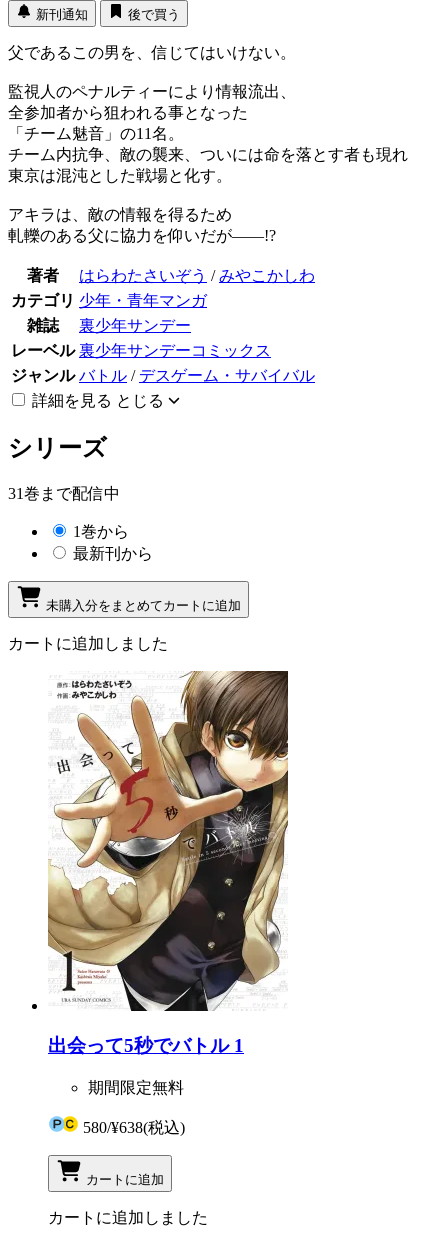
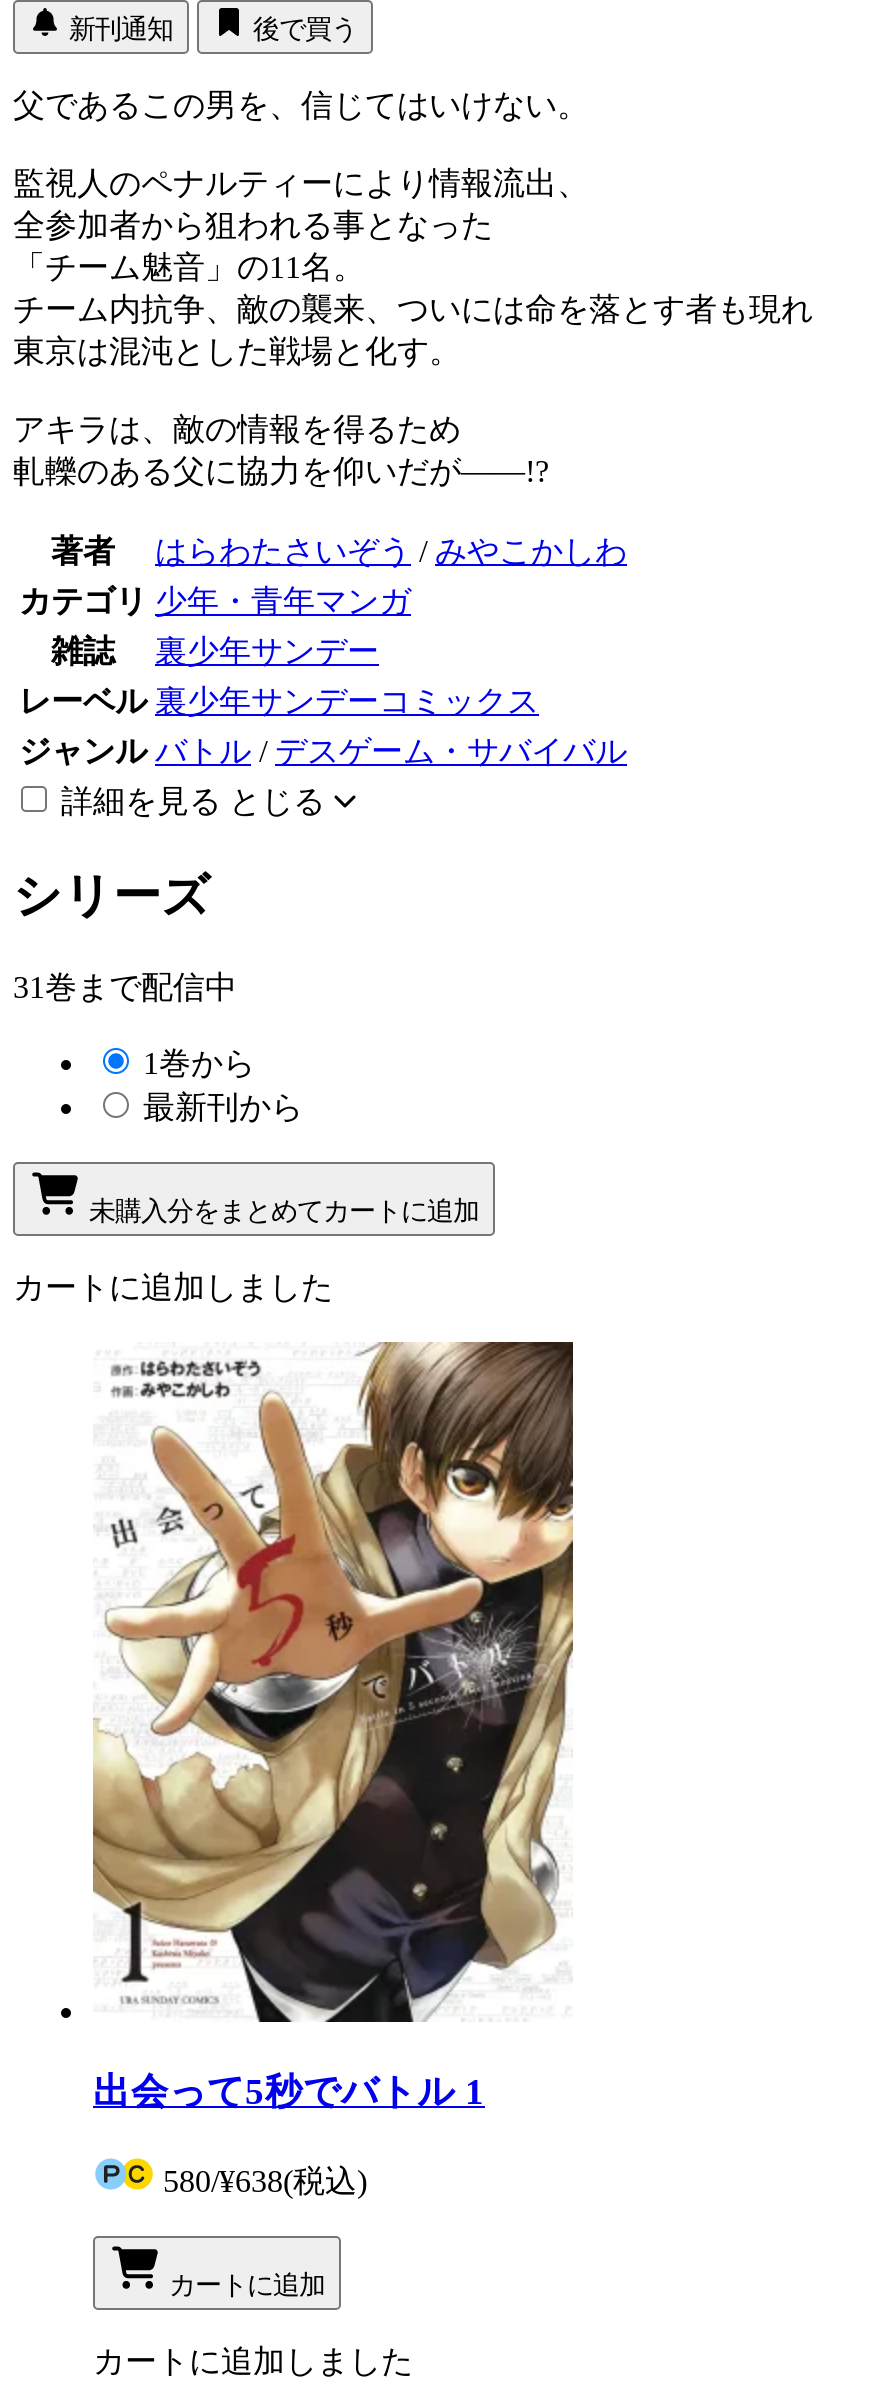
- 期間限定無料
